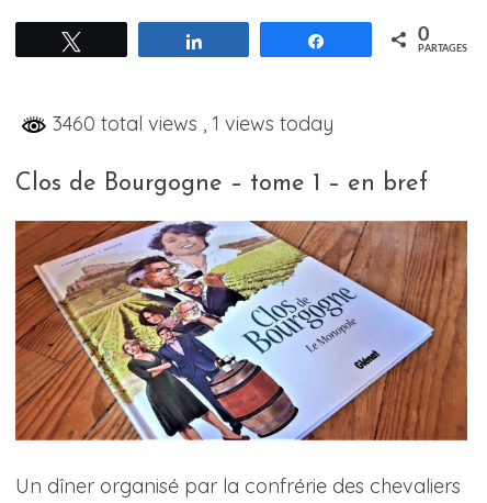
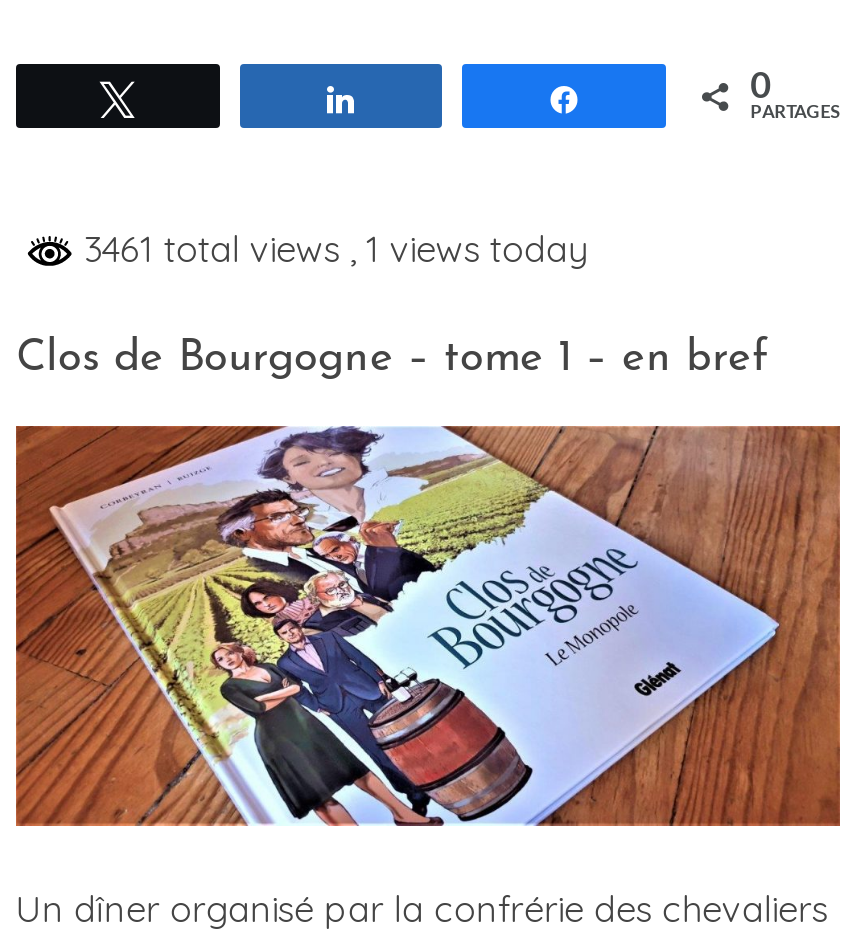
- 3460 total views, 1 views today
+ 3461 total views, 1 views today
